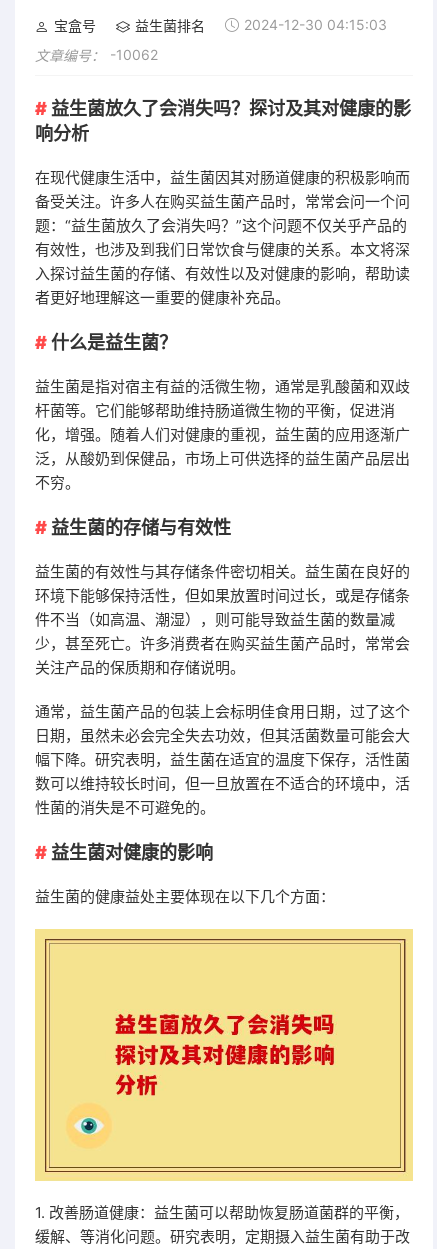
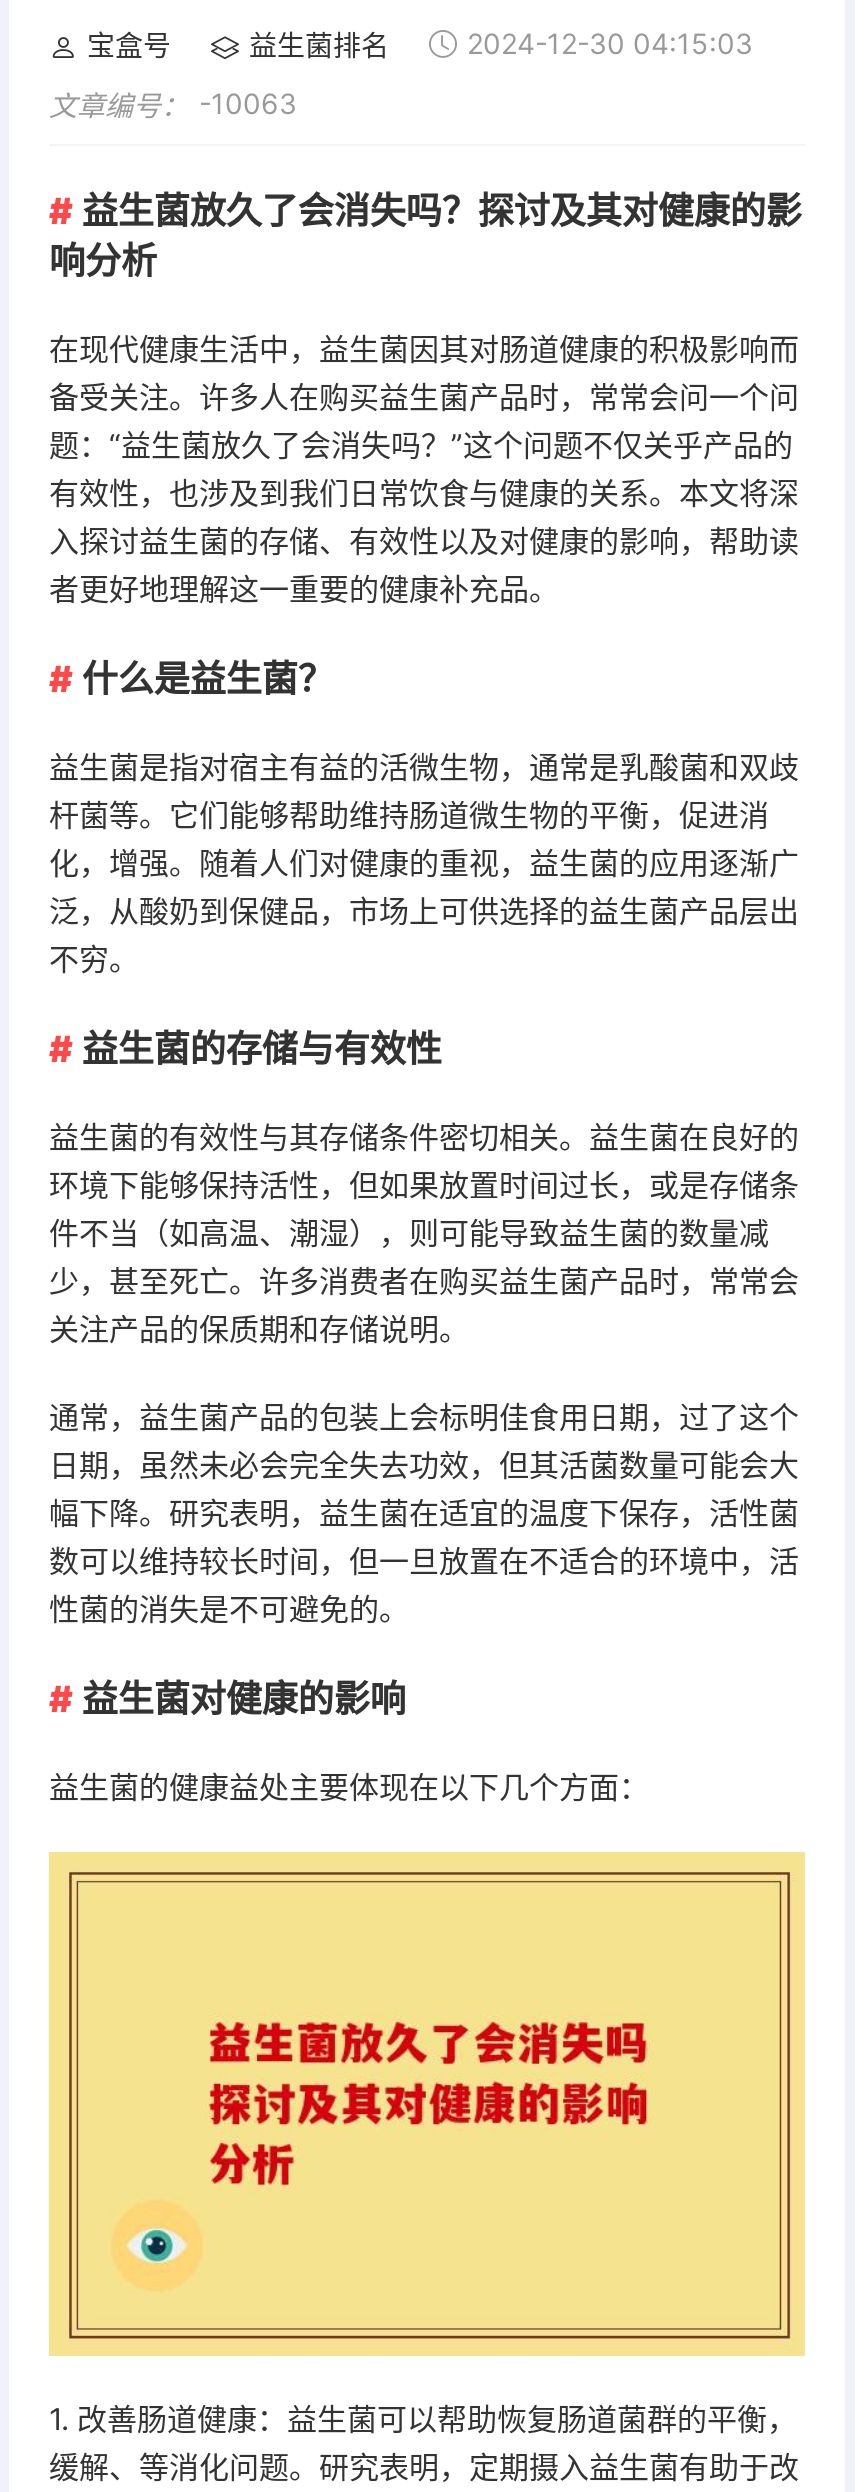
- 文章编号： -10062
+ 文章编号： -10063
